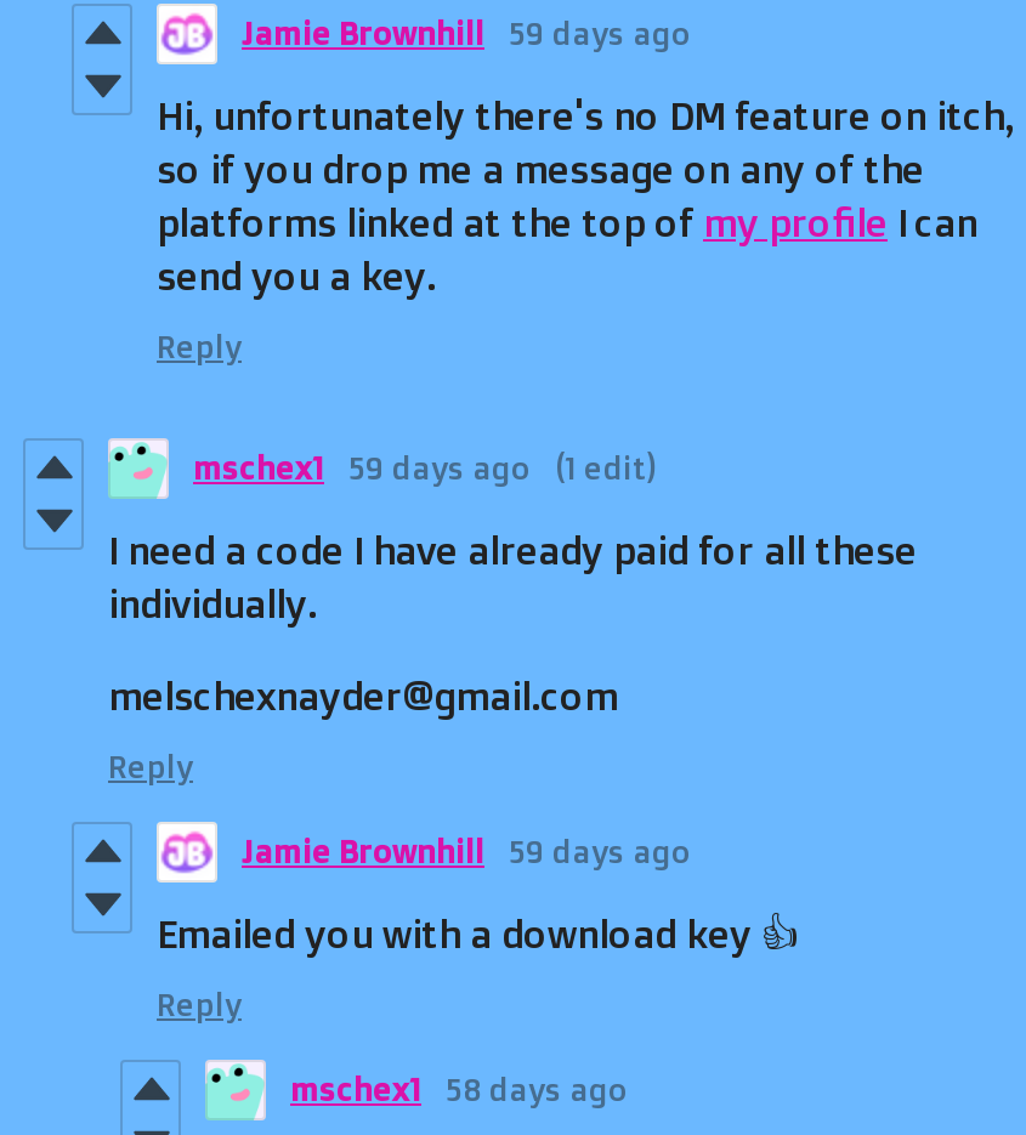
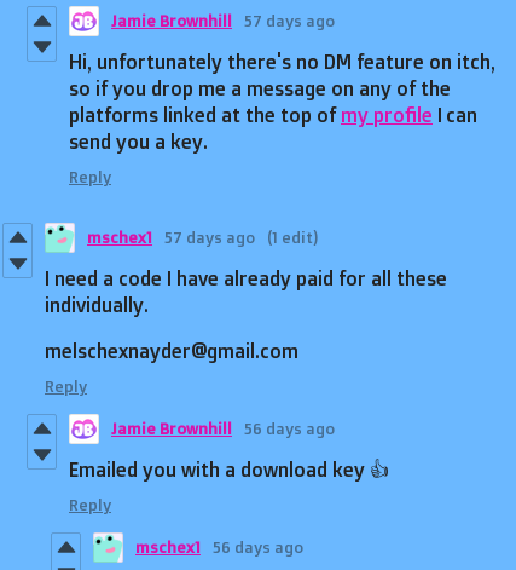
- Jamie Brownhill 59 days ago
+ Jamie Brownhill 57 days ago

- mschex1 59 days ago (1 edit)
+ mschex1 57 days ago (1 edit)

- Jamie Brownhill 59 days ago
+ Jamie Brownhill 56 days ago

- mschex1 58 days ago
+ mschex1 56 days ago
